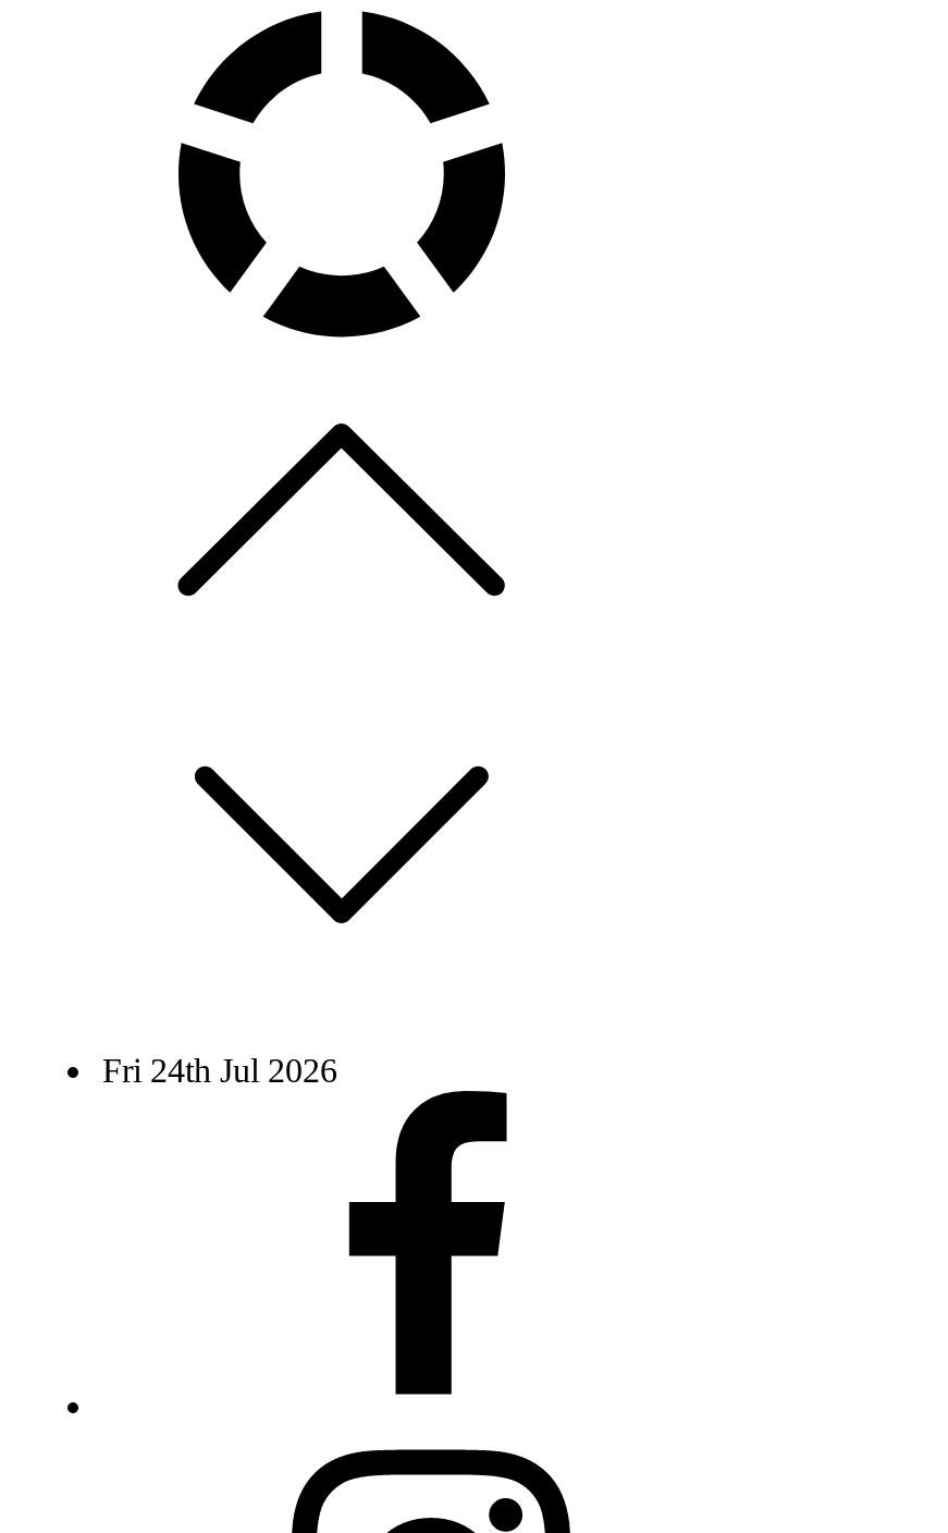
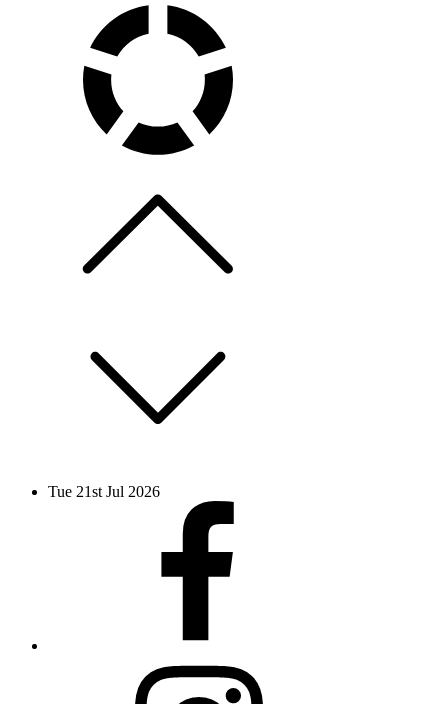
- Fri 24th Jul 2026
+ Tue 21st Jul 2026
